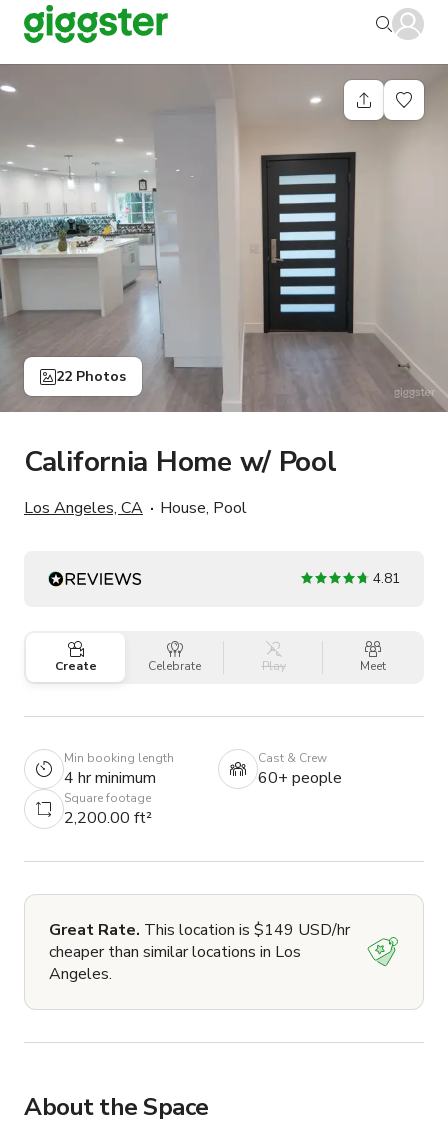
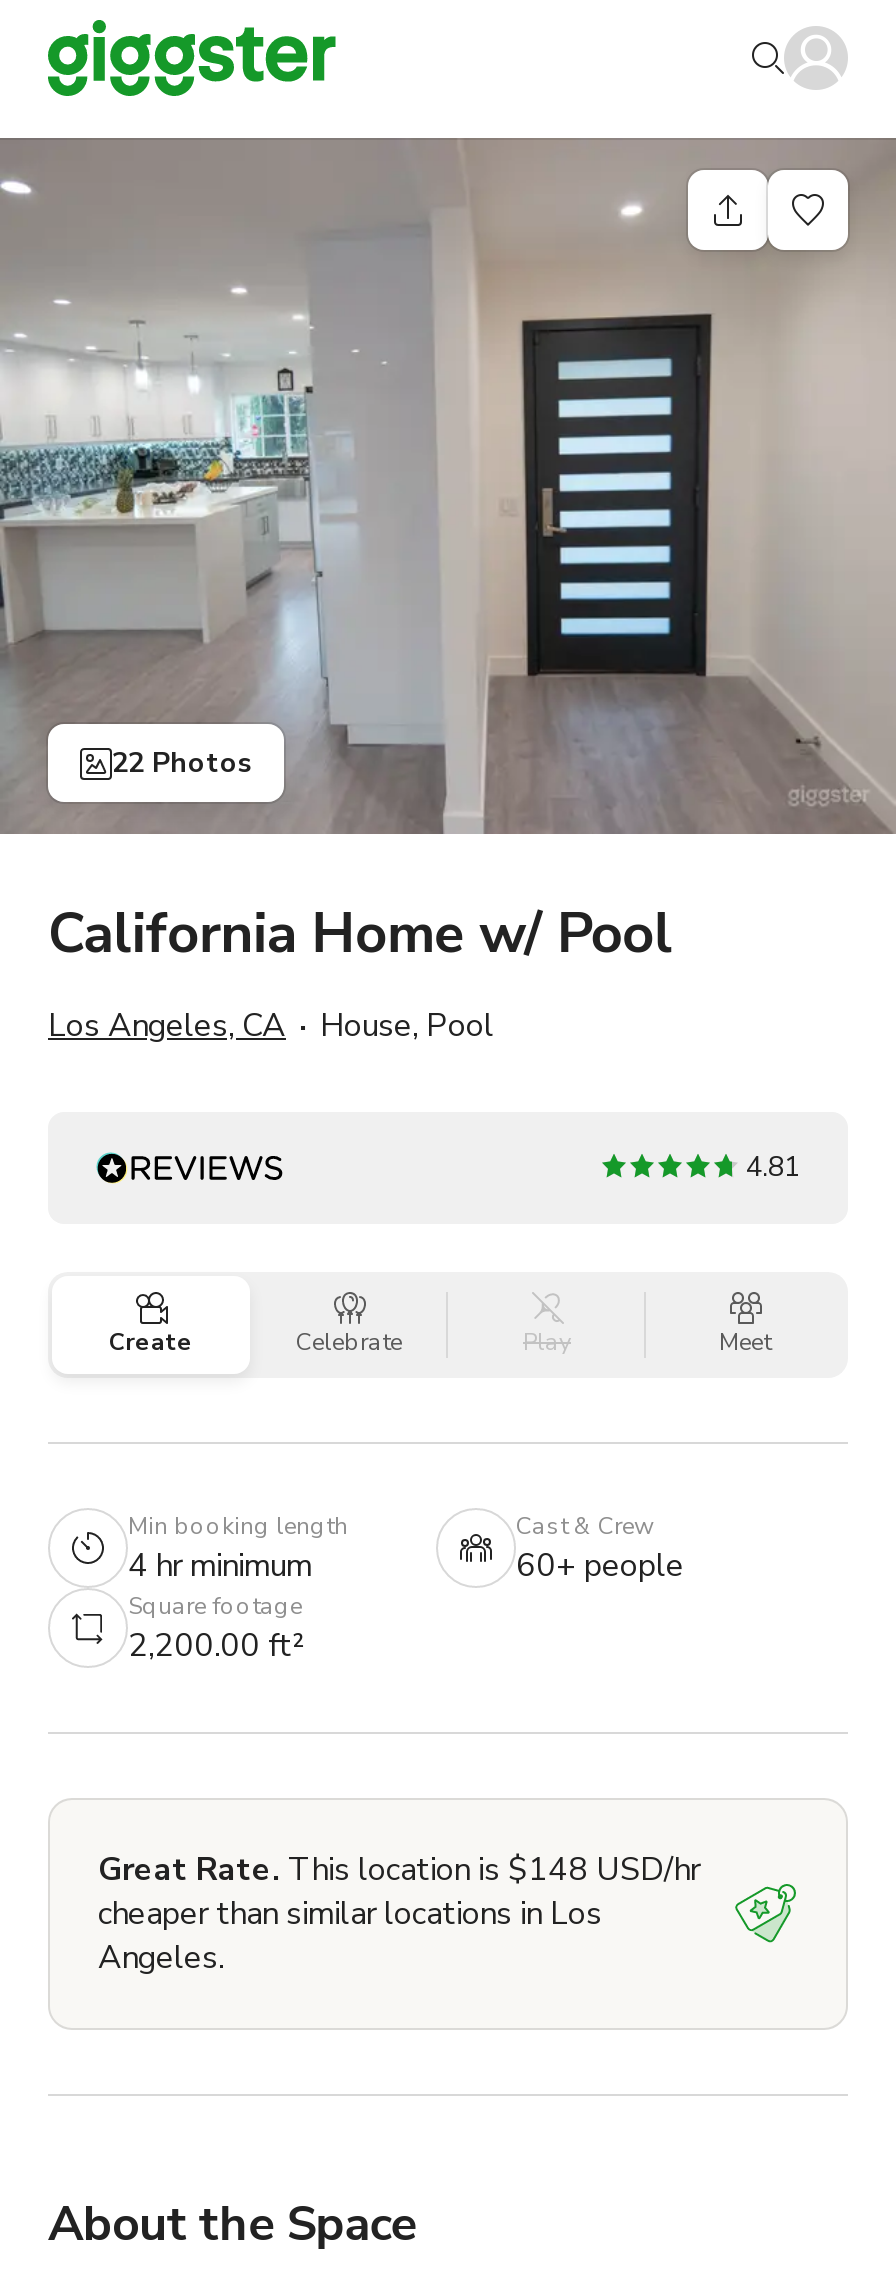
- Great Rate. This location is $149 USD/hr
+ Great Rate. This location is $148 USD/hr
